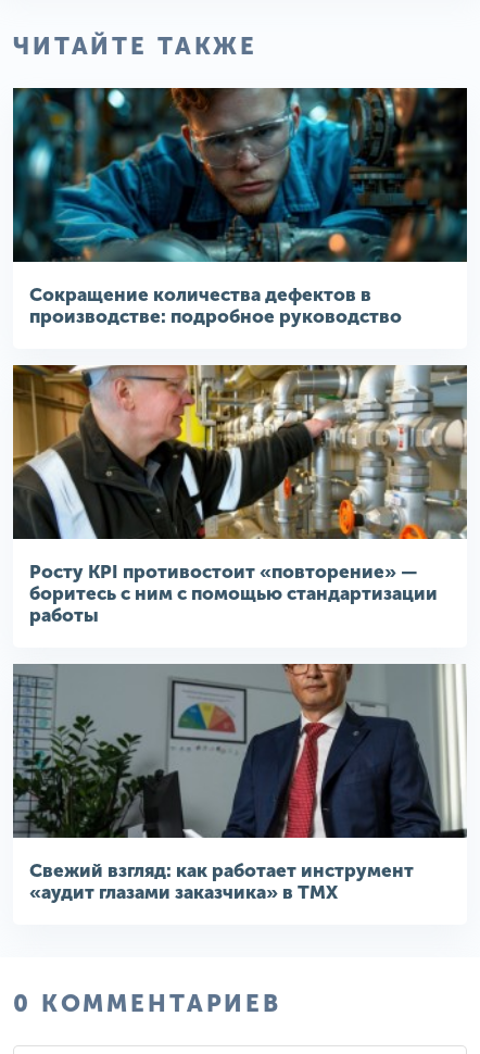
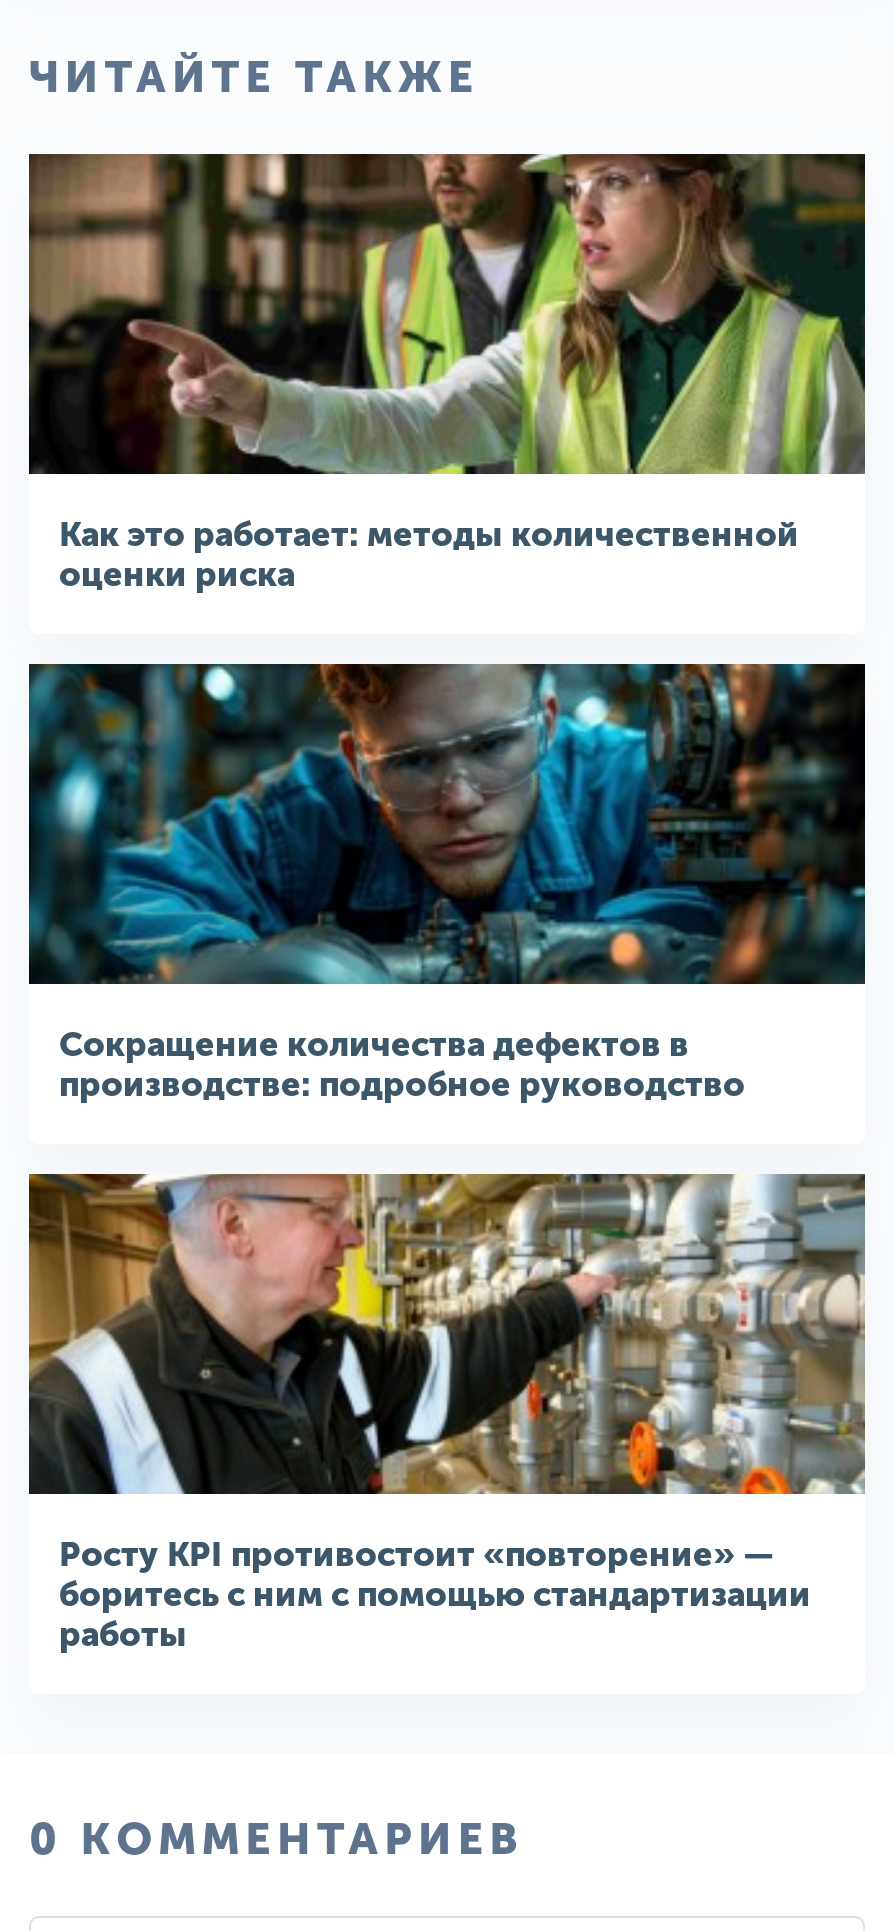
+ [image]
+ Как это работает: методы количественной
+ оценки риска

moved down: [image] | Сокращение количества дефектов в | производстве: подробное руководство | Росту KPI противостоит «повторение» — | боритесь с ним с помощью стандартизации | работы

- [image]
- Свежий взгляд: как работает инструмент
- «аудит глазами заказчика» в ТМХ
